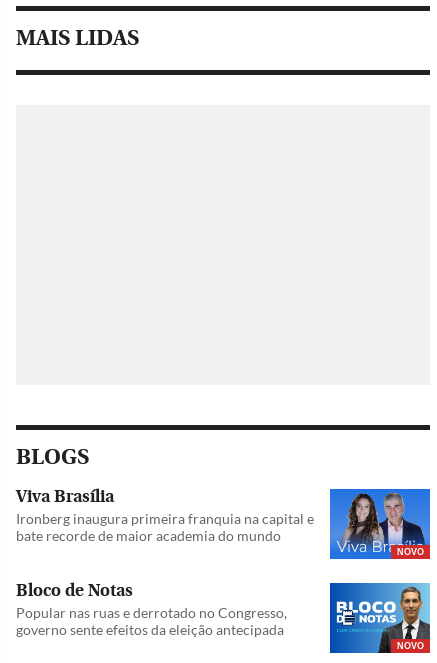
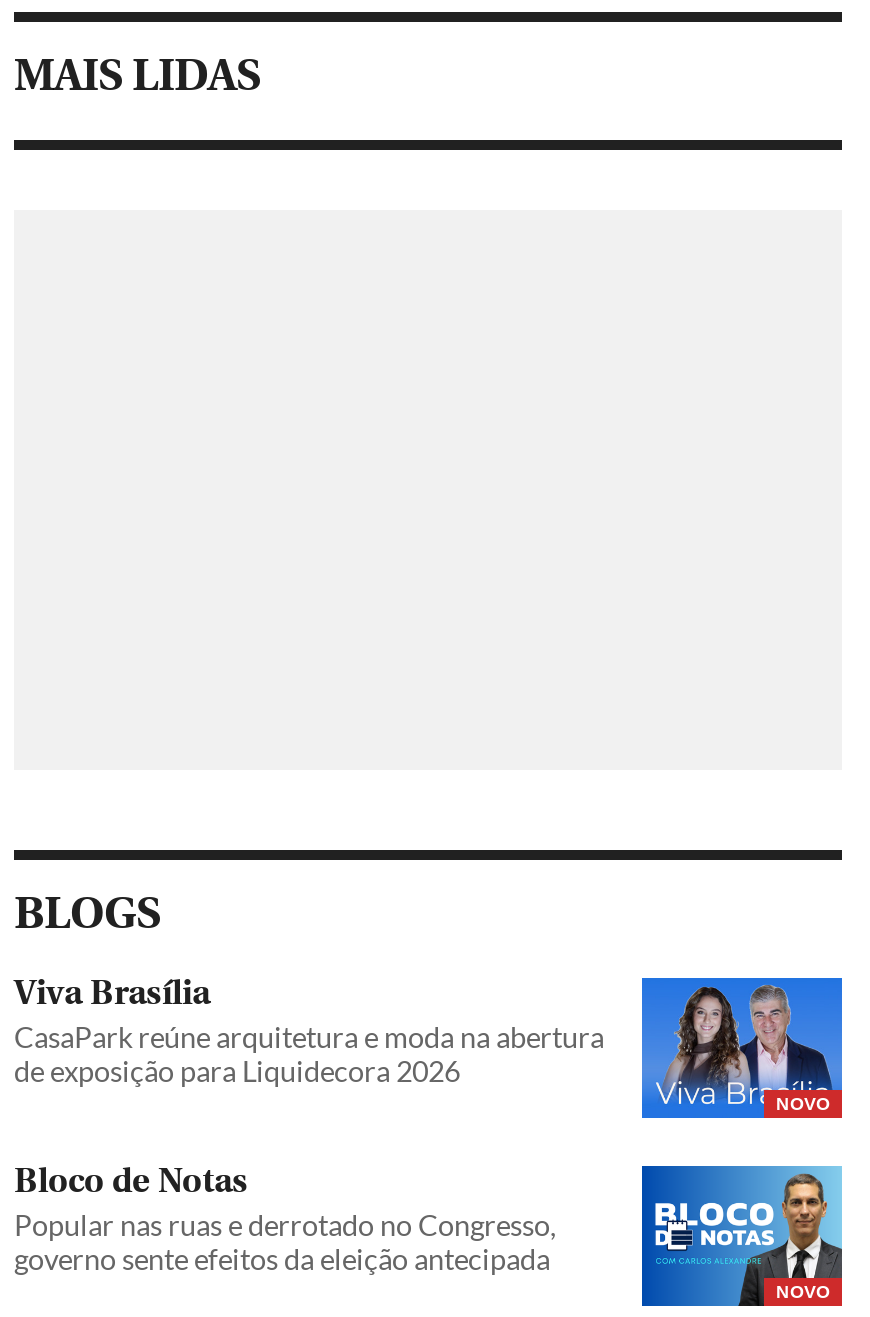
- Ironberg inaugura primeira franquia na capital e
- bate recorde de maior academia do mundo
+ CasaPark reúne arquitetura e moda na abertura
+ de exposição para Liquidecora 2026
